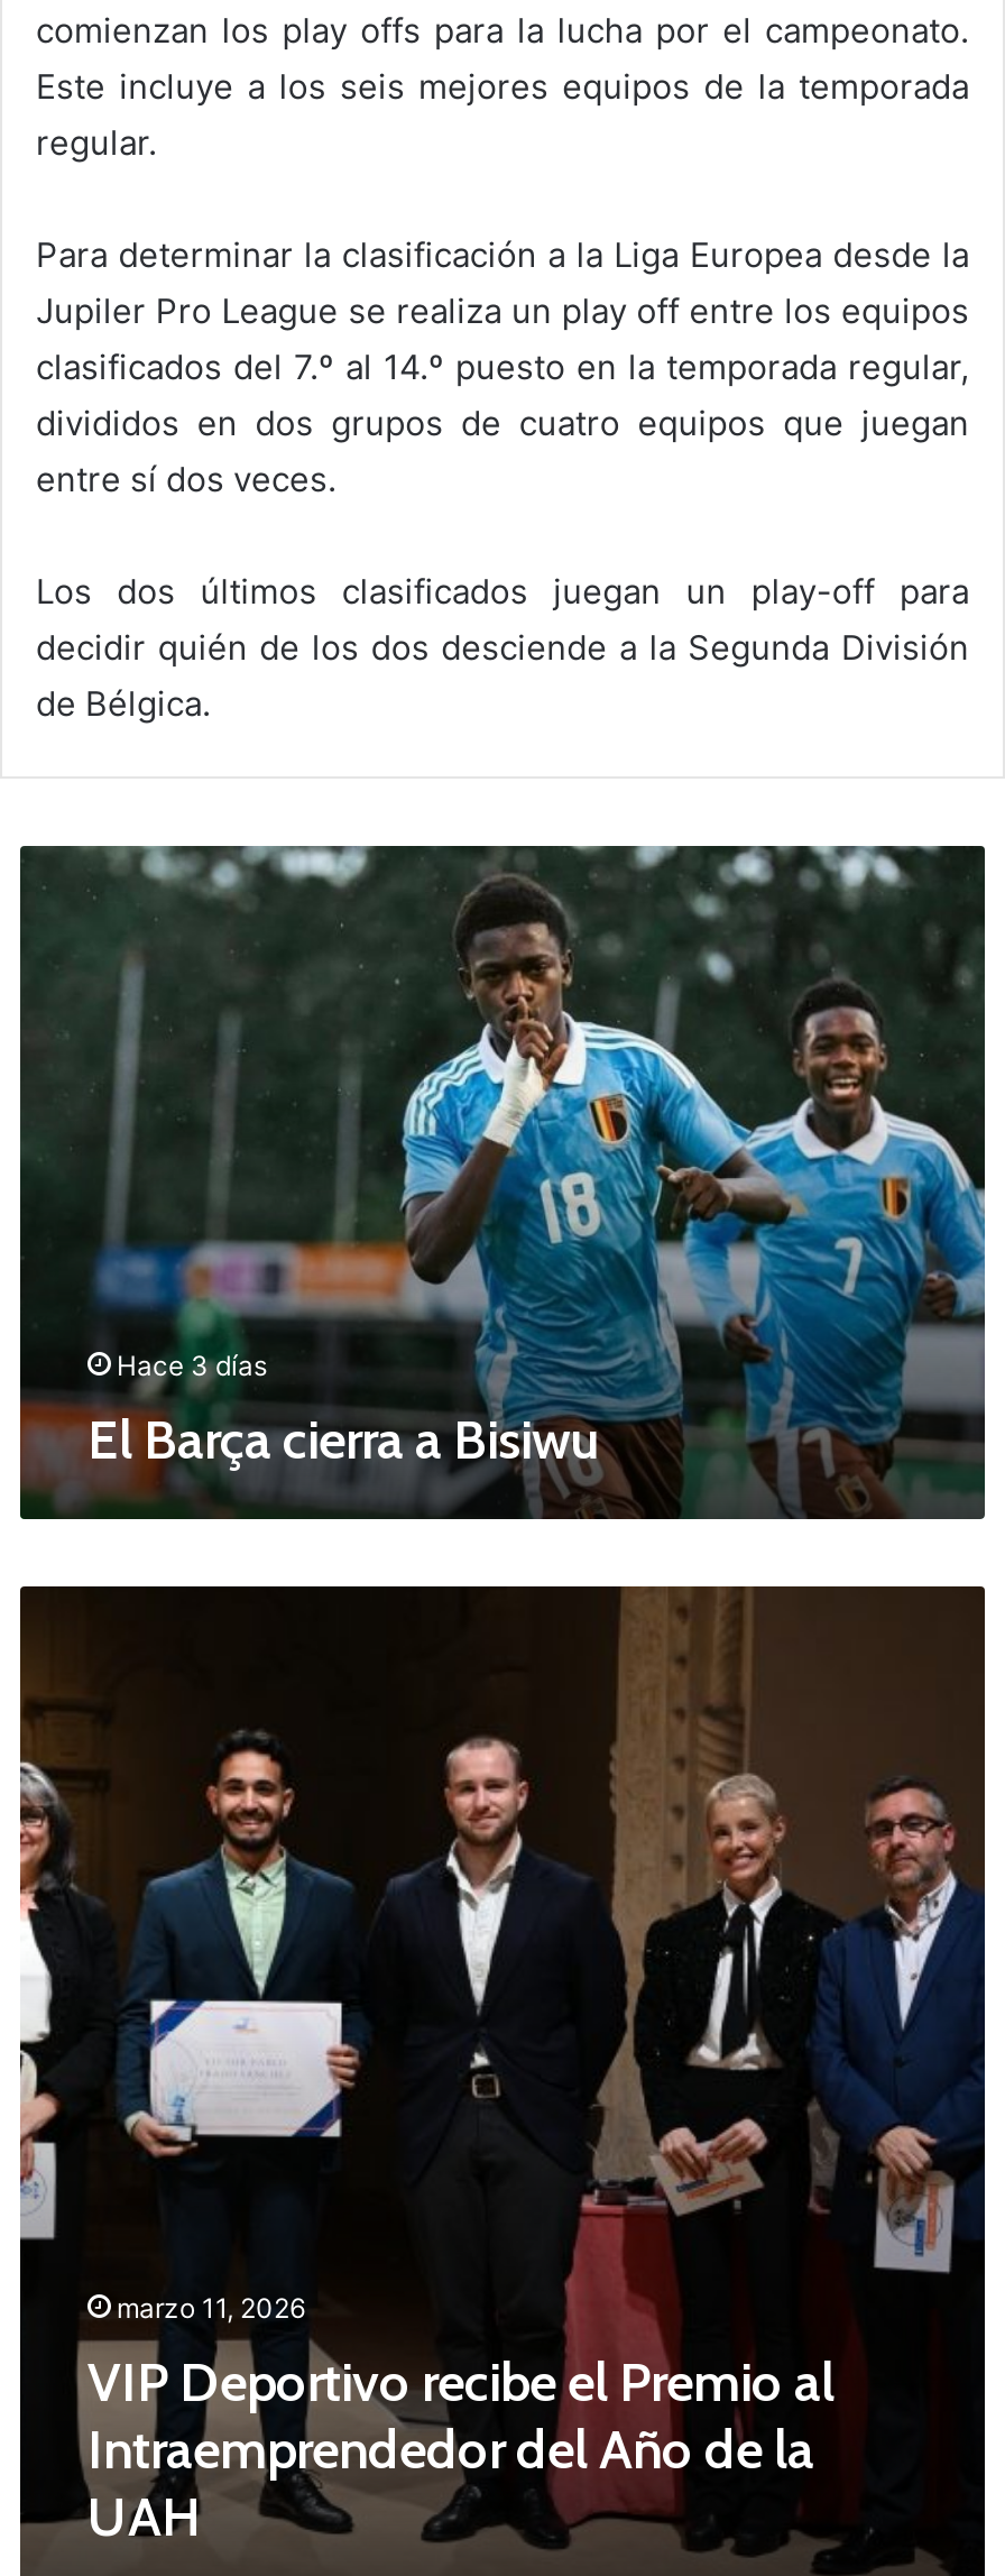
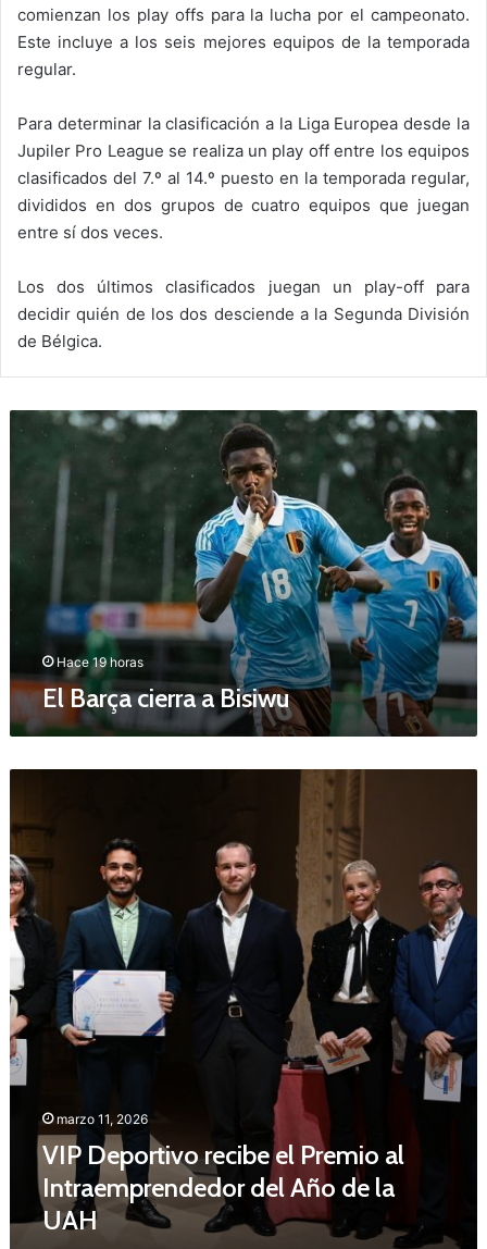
- Hace 3 días
+ Hace 19 horas
